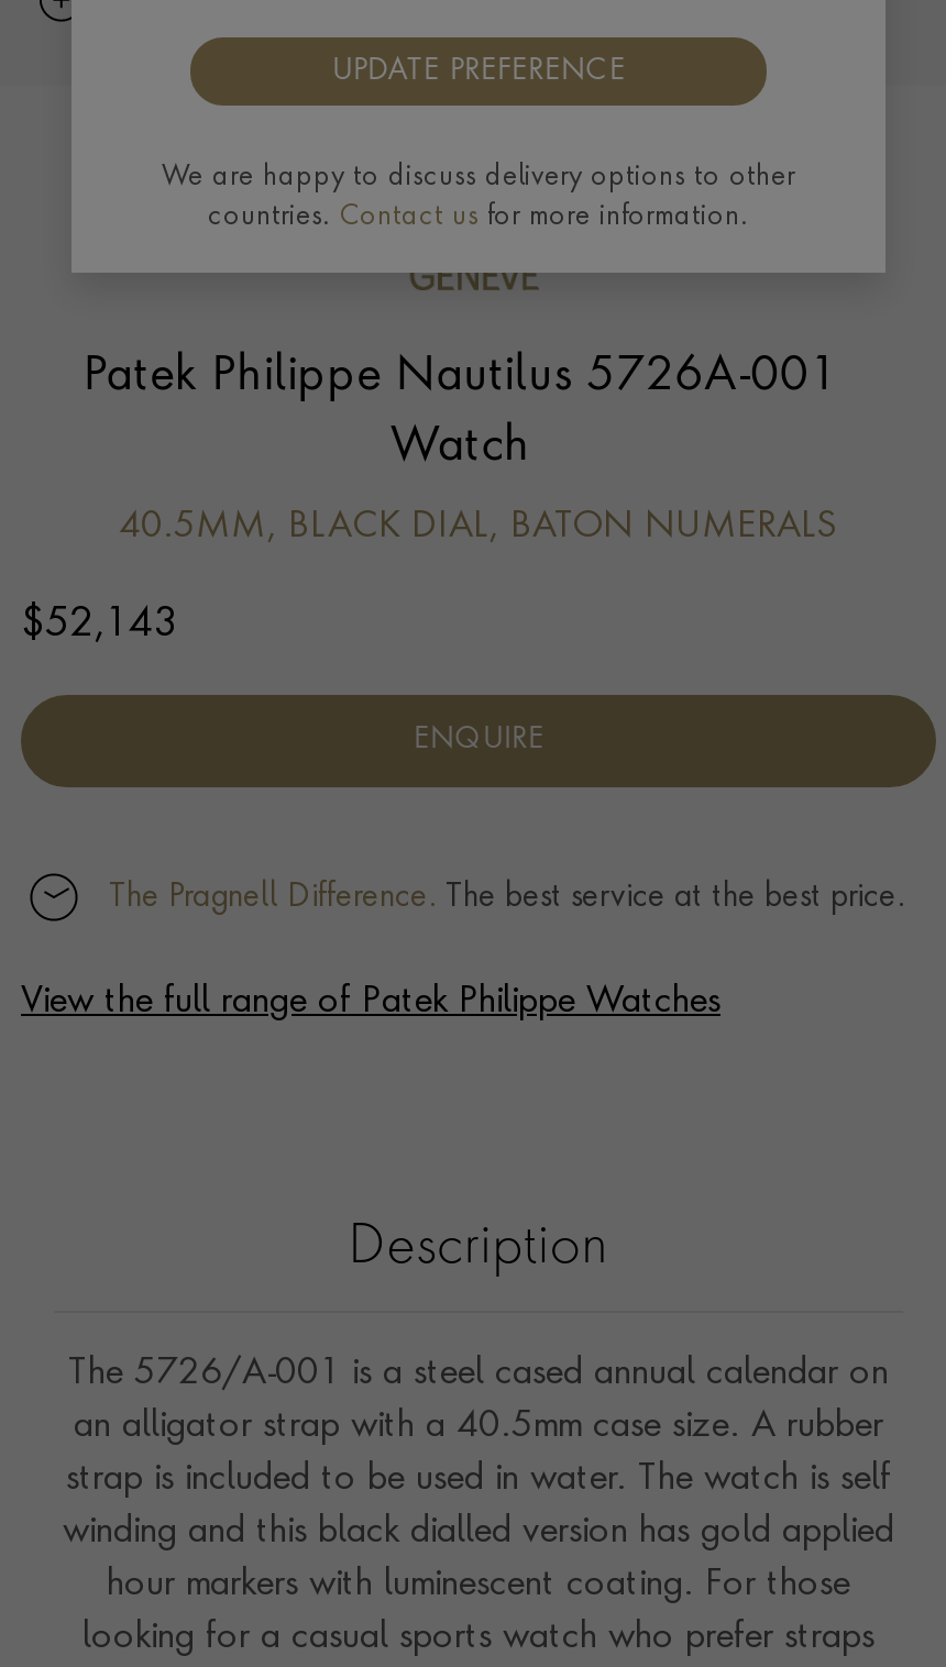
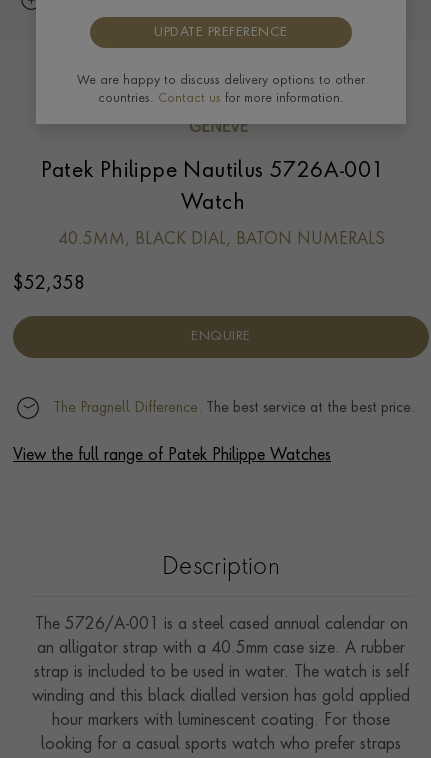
- $52,143
+ $52,358
